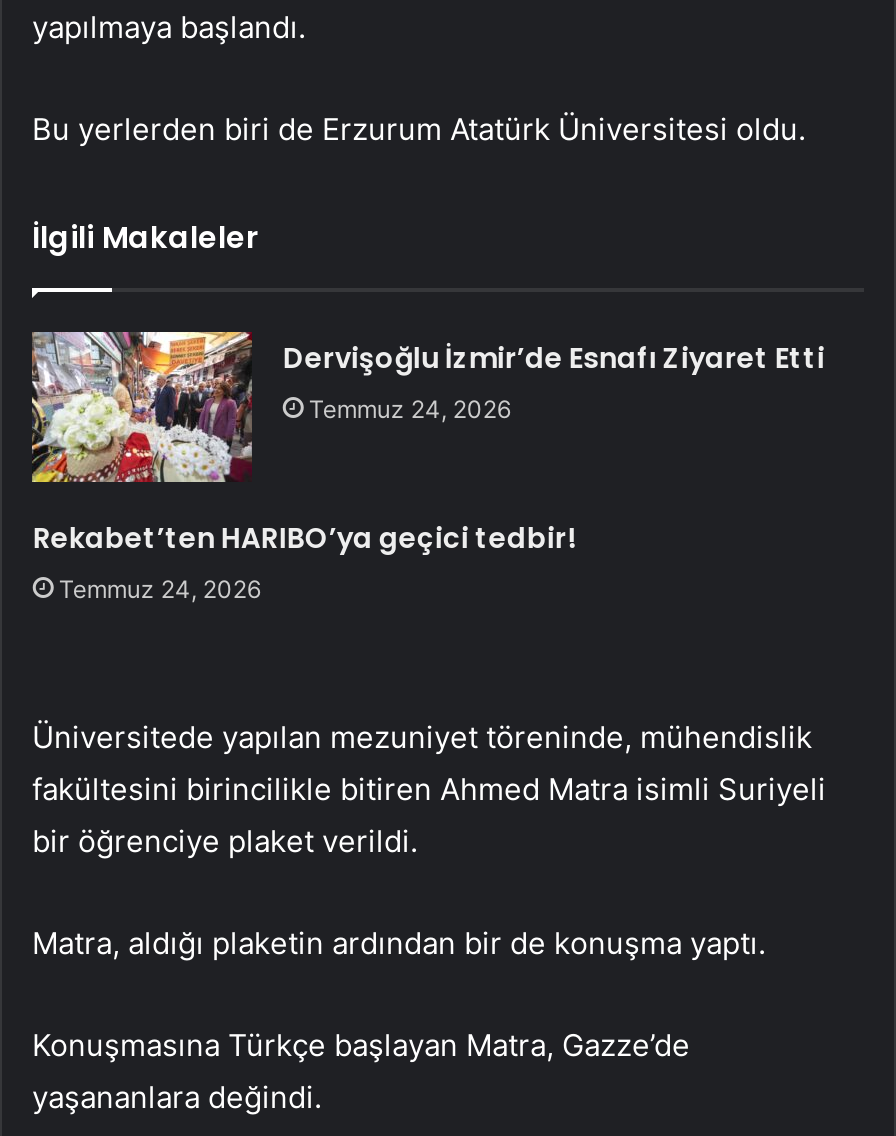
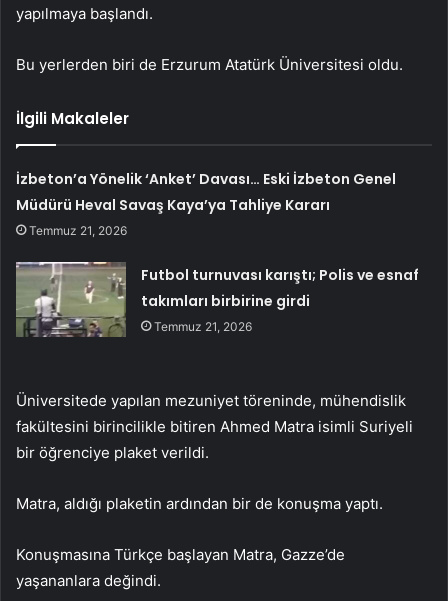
- Dervişoğlu İzmir’de Esnafı Ziyaret Etti
- Temmuz 24, 2026
+ İzbeton’a Yönelik ‘Anket’ Davası… Eski İzbeton Genel
+ Müdürü Heval Savaş Kaya’ya Tahliye Kararı
+ Temmuz 21, 2026

- Rekabet’ten HARIBO’ya geçici tedbir!
- Temmuz 24, 2026
+ Futbol turnuvası karıştı; Polis ve esnaf
+ takımları birbirine girdi
+ Temmuz 21, 2026
